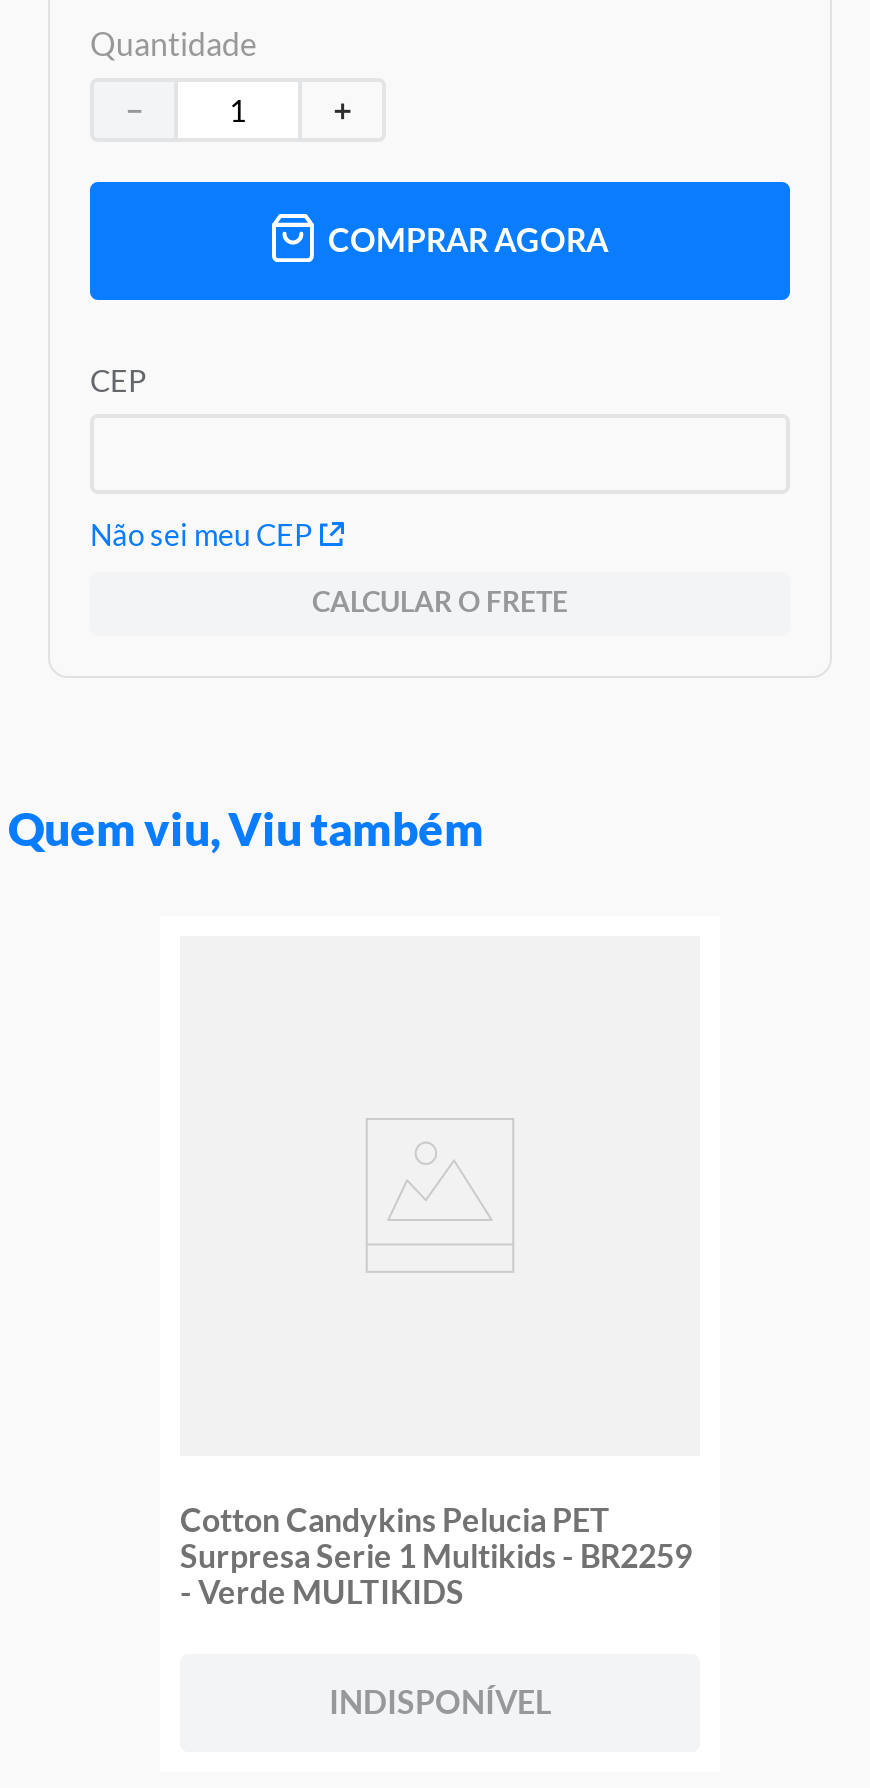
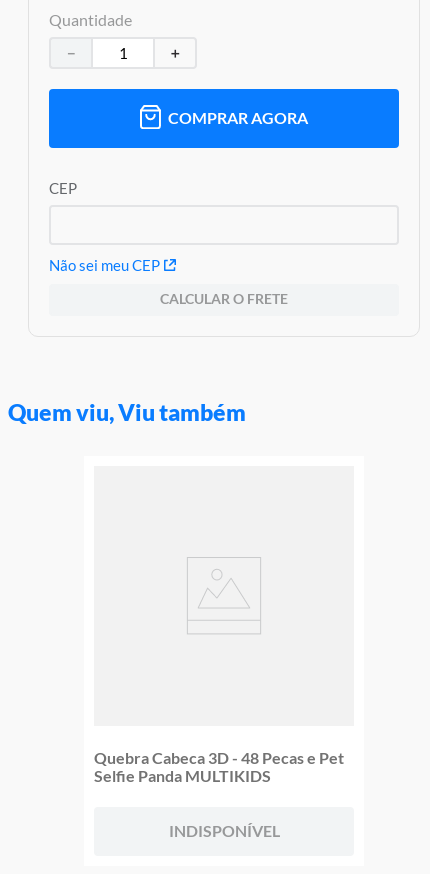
- Cotton Candykins Pelucia PET
- Surpresa Serie 1 Multikids - BR2259
- - Verde MULTIKIDS
+ Quebra Cabeca 3D - 48 Pecas e Pet
+ Selfie Panda MULTIKIDS
